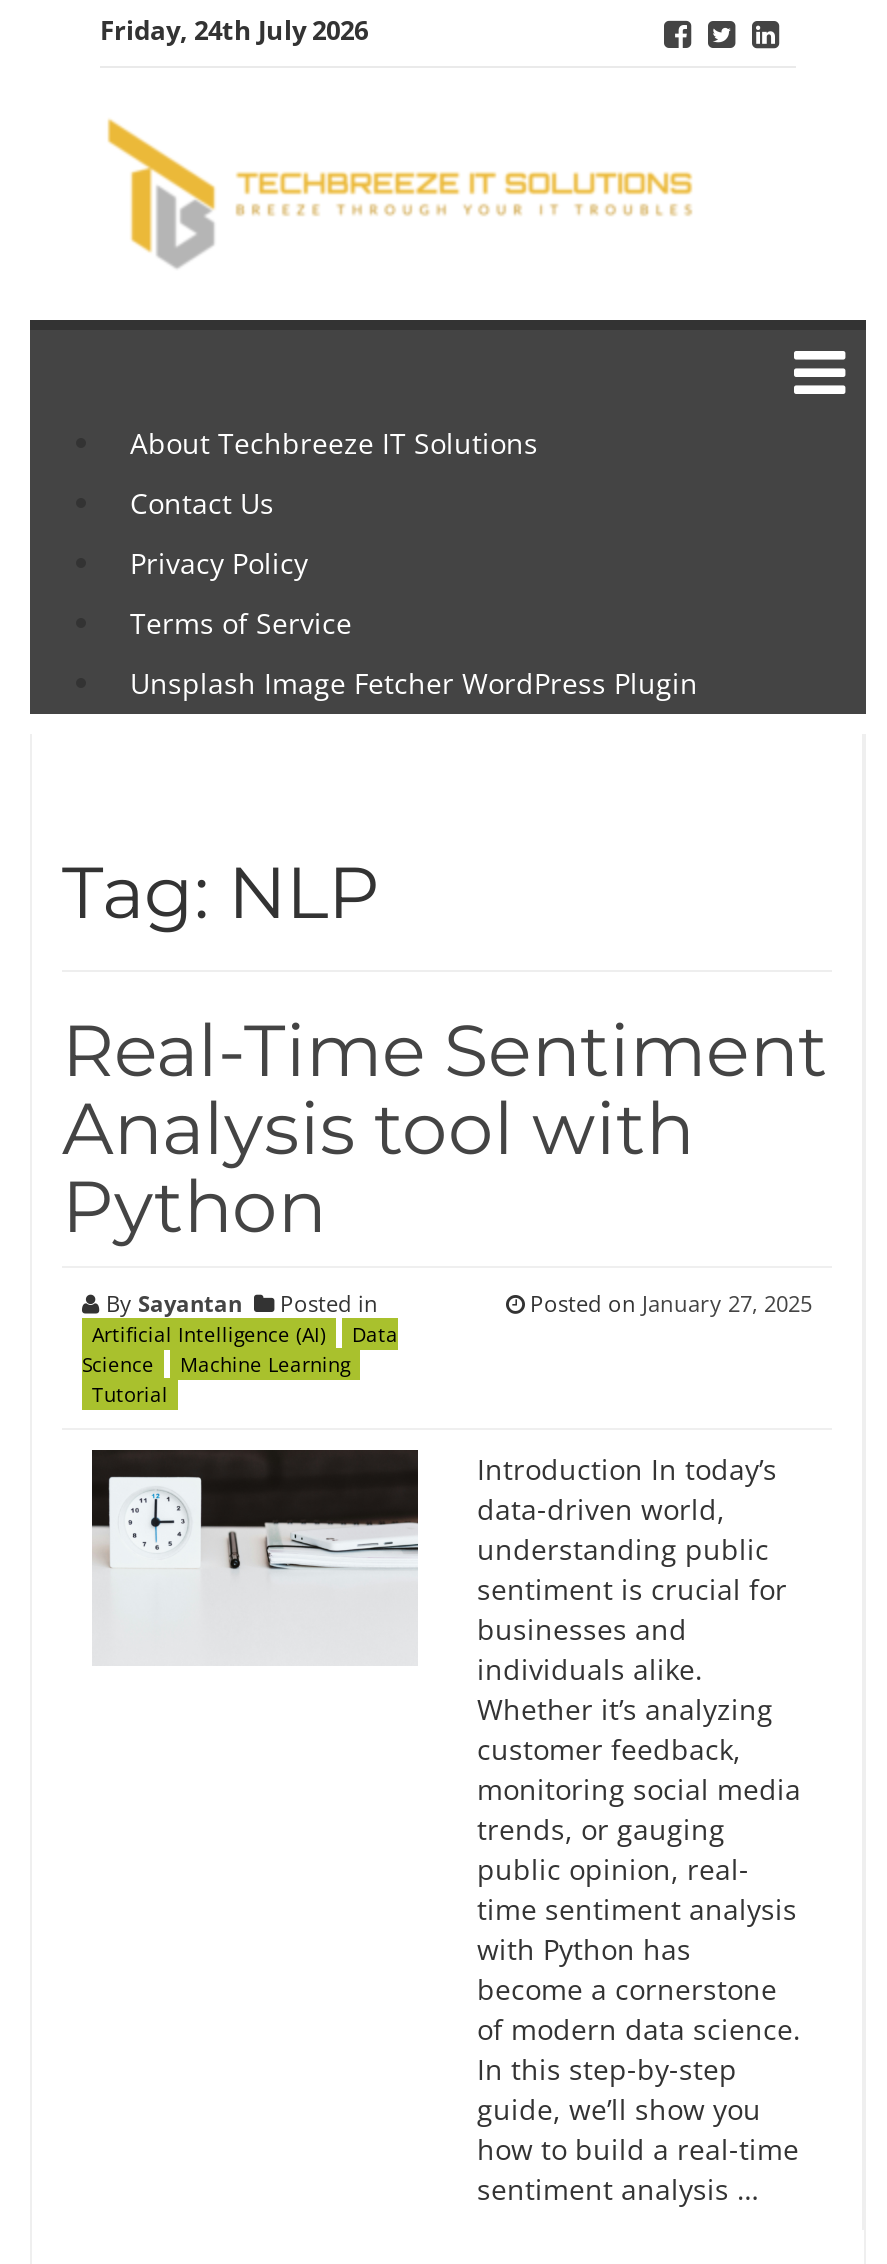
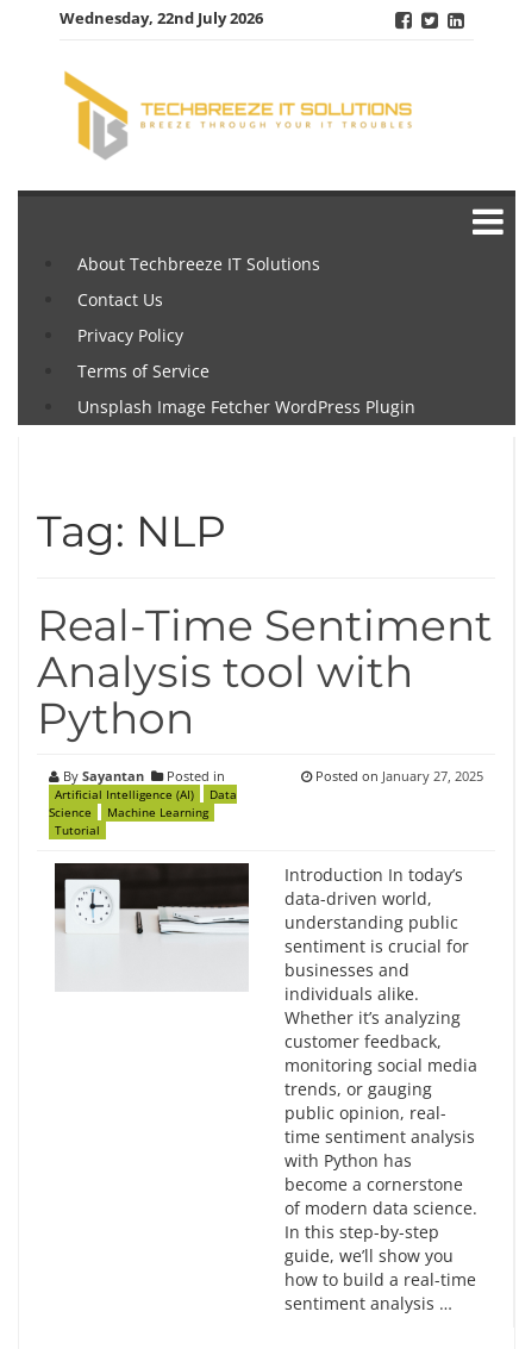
- Friday, 24th July 2026
+ Wednesday, 22nd July 2026
